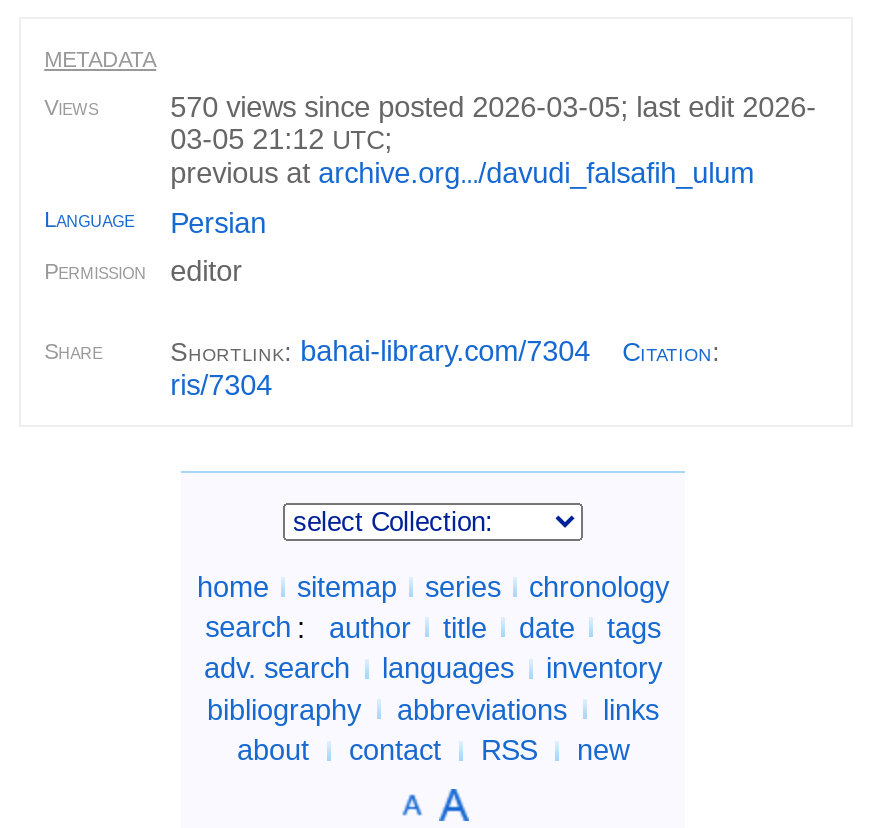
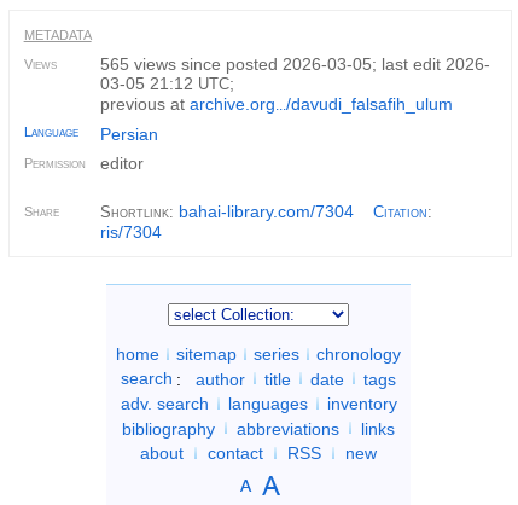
- 570 views since posted 2026-03-05; last edit 2026-
+ 565 views since posted 2026-03-05; last edit 2026-
